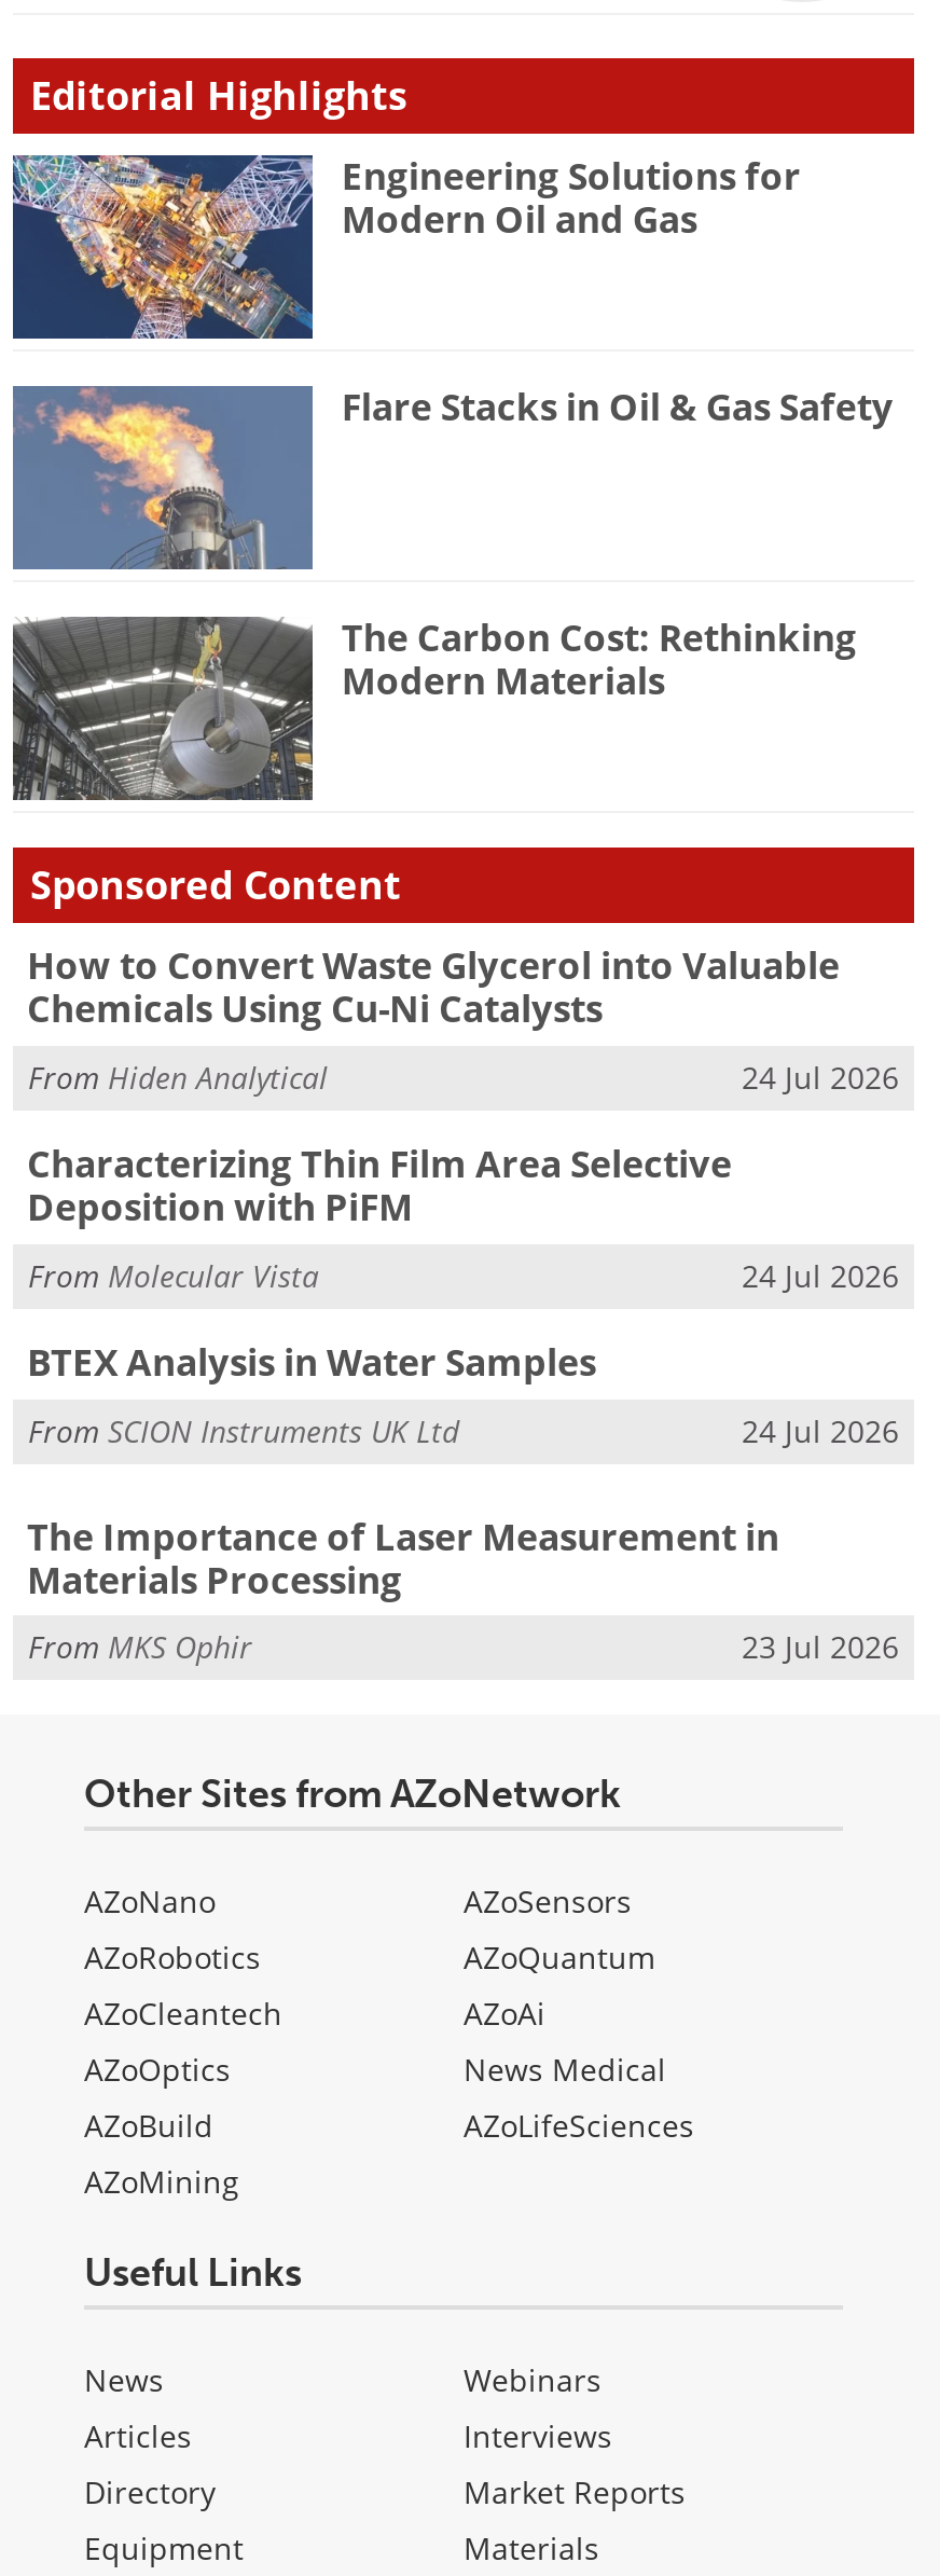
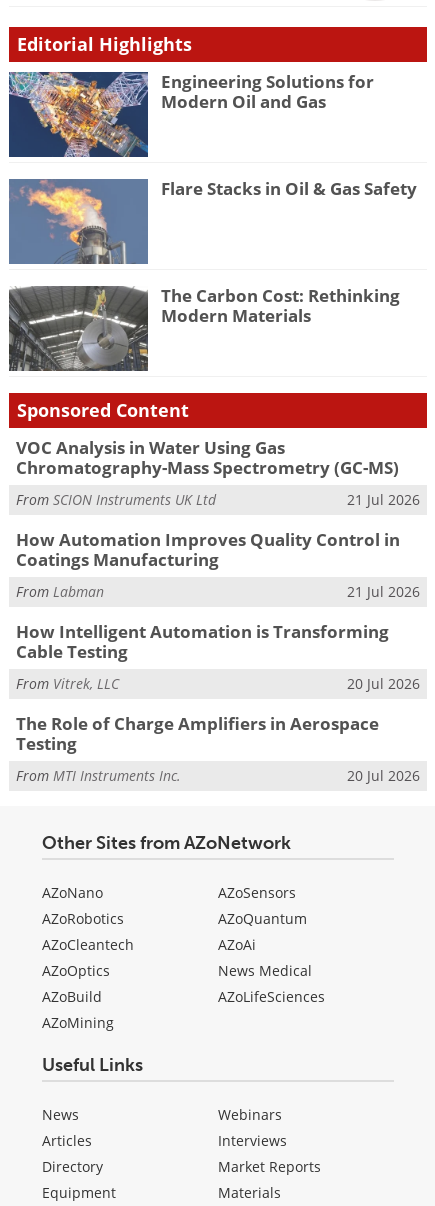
- How to Convert Waste Glycerol into Valuable
- Chemicals Using Cu-Ni Catalysts
- From Hiden Analytical
- 24 Jul 2026
- Characterizing Thin Film Area Selective
- Deposition with PiFM
- From Molecular Vista
- 24 Jul 2026
- BTEX Analysis in Water Samples
+ VOC Analysis in Water Using Gas
+ Chromatography-Mass Spectrometry (GC-MS)

- 24 Jul 2026
- The Importance of Laser Measurement in
- Materials Processing
- From MKS Ophir
- 23 Jul 2026
+ 21 Jul 2026
+ How Automation Improves Quality Control in
+ Coatings Manufacturing
+ From Labman
+ 21 Jul 2026
+ How Intelligent Automation is Transforming
+ Cable Testing
+ From Vitrek, LLC
+ 20 Jul 2026
+ The Role of Charge Amplifiers in Aerospace
+ Testing
+ From MTI Instruments Inc.
+ 20 Jul 2026

moved up: From SCION Instruments UK Ltd
